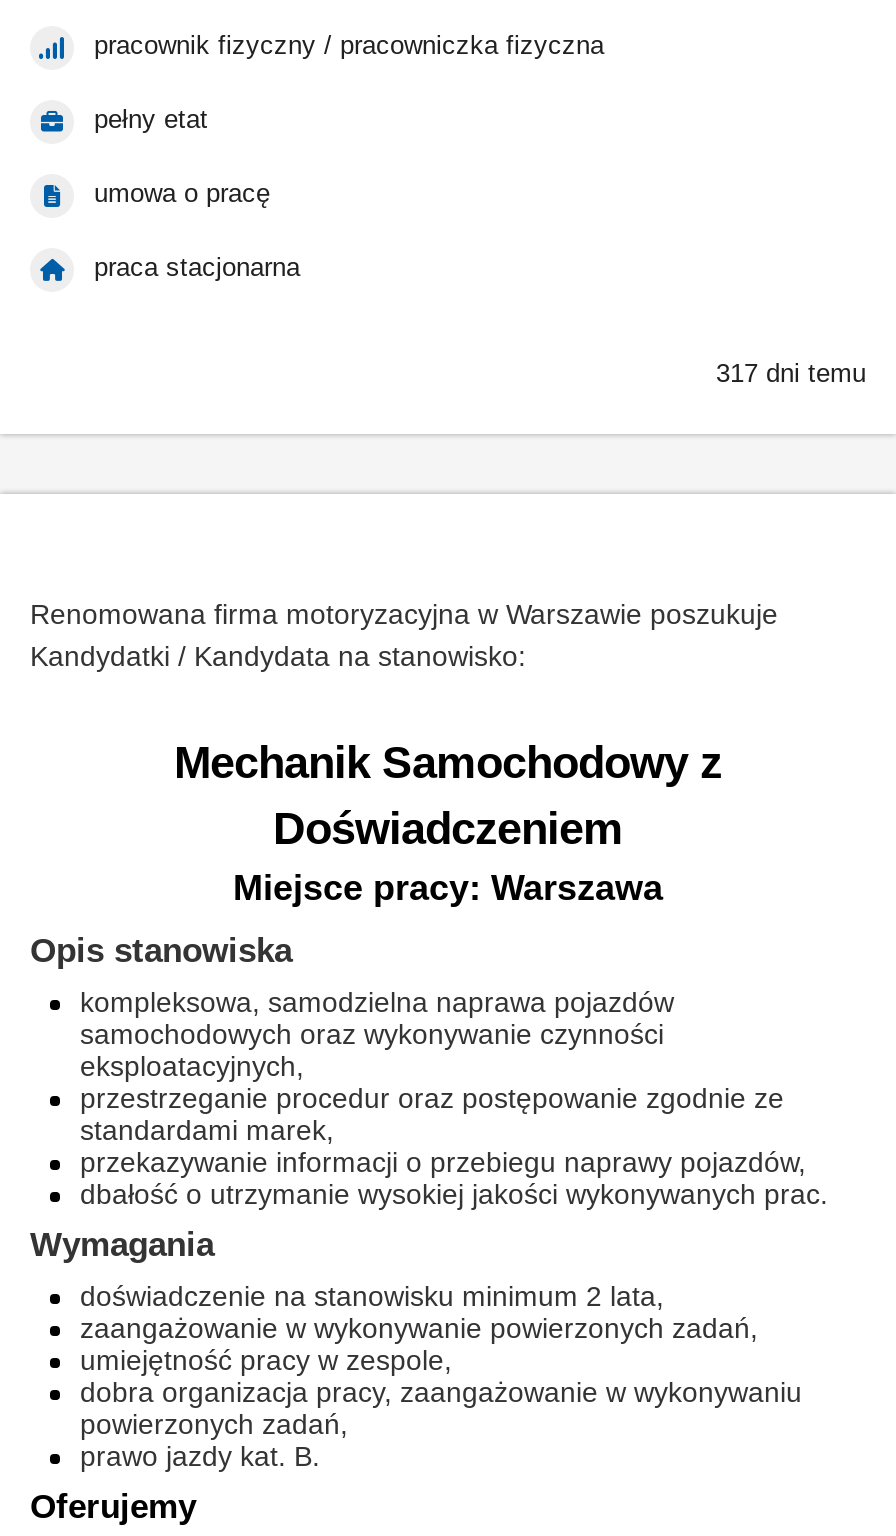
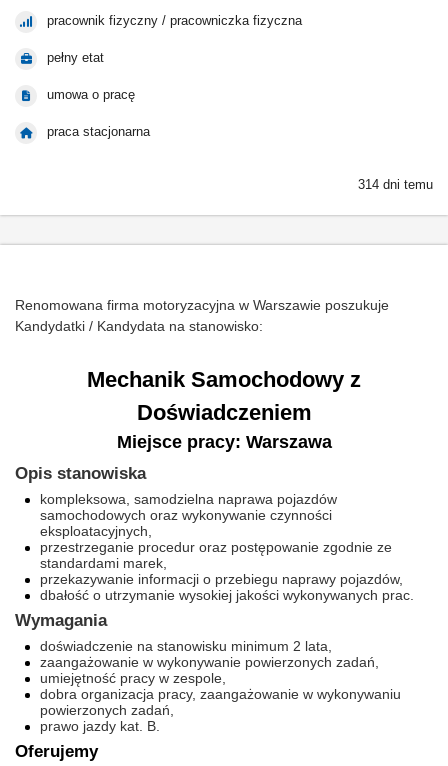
- 317 dni temu
+ 314 dni temu
